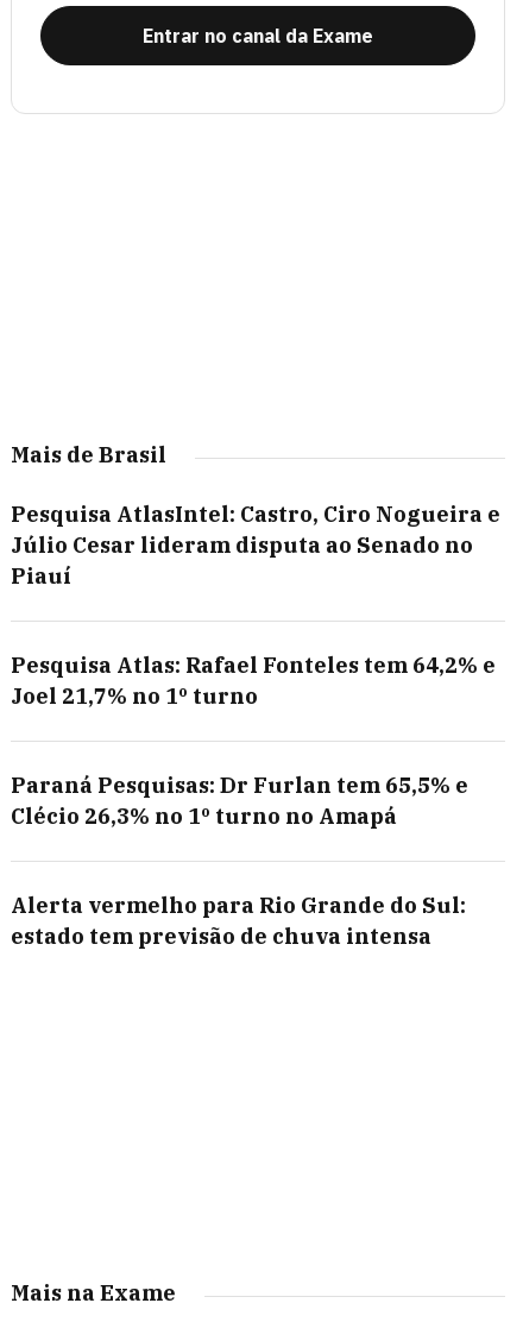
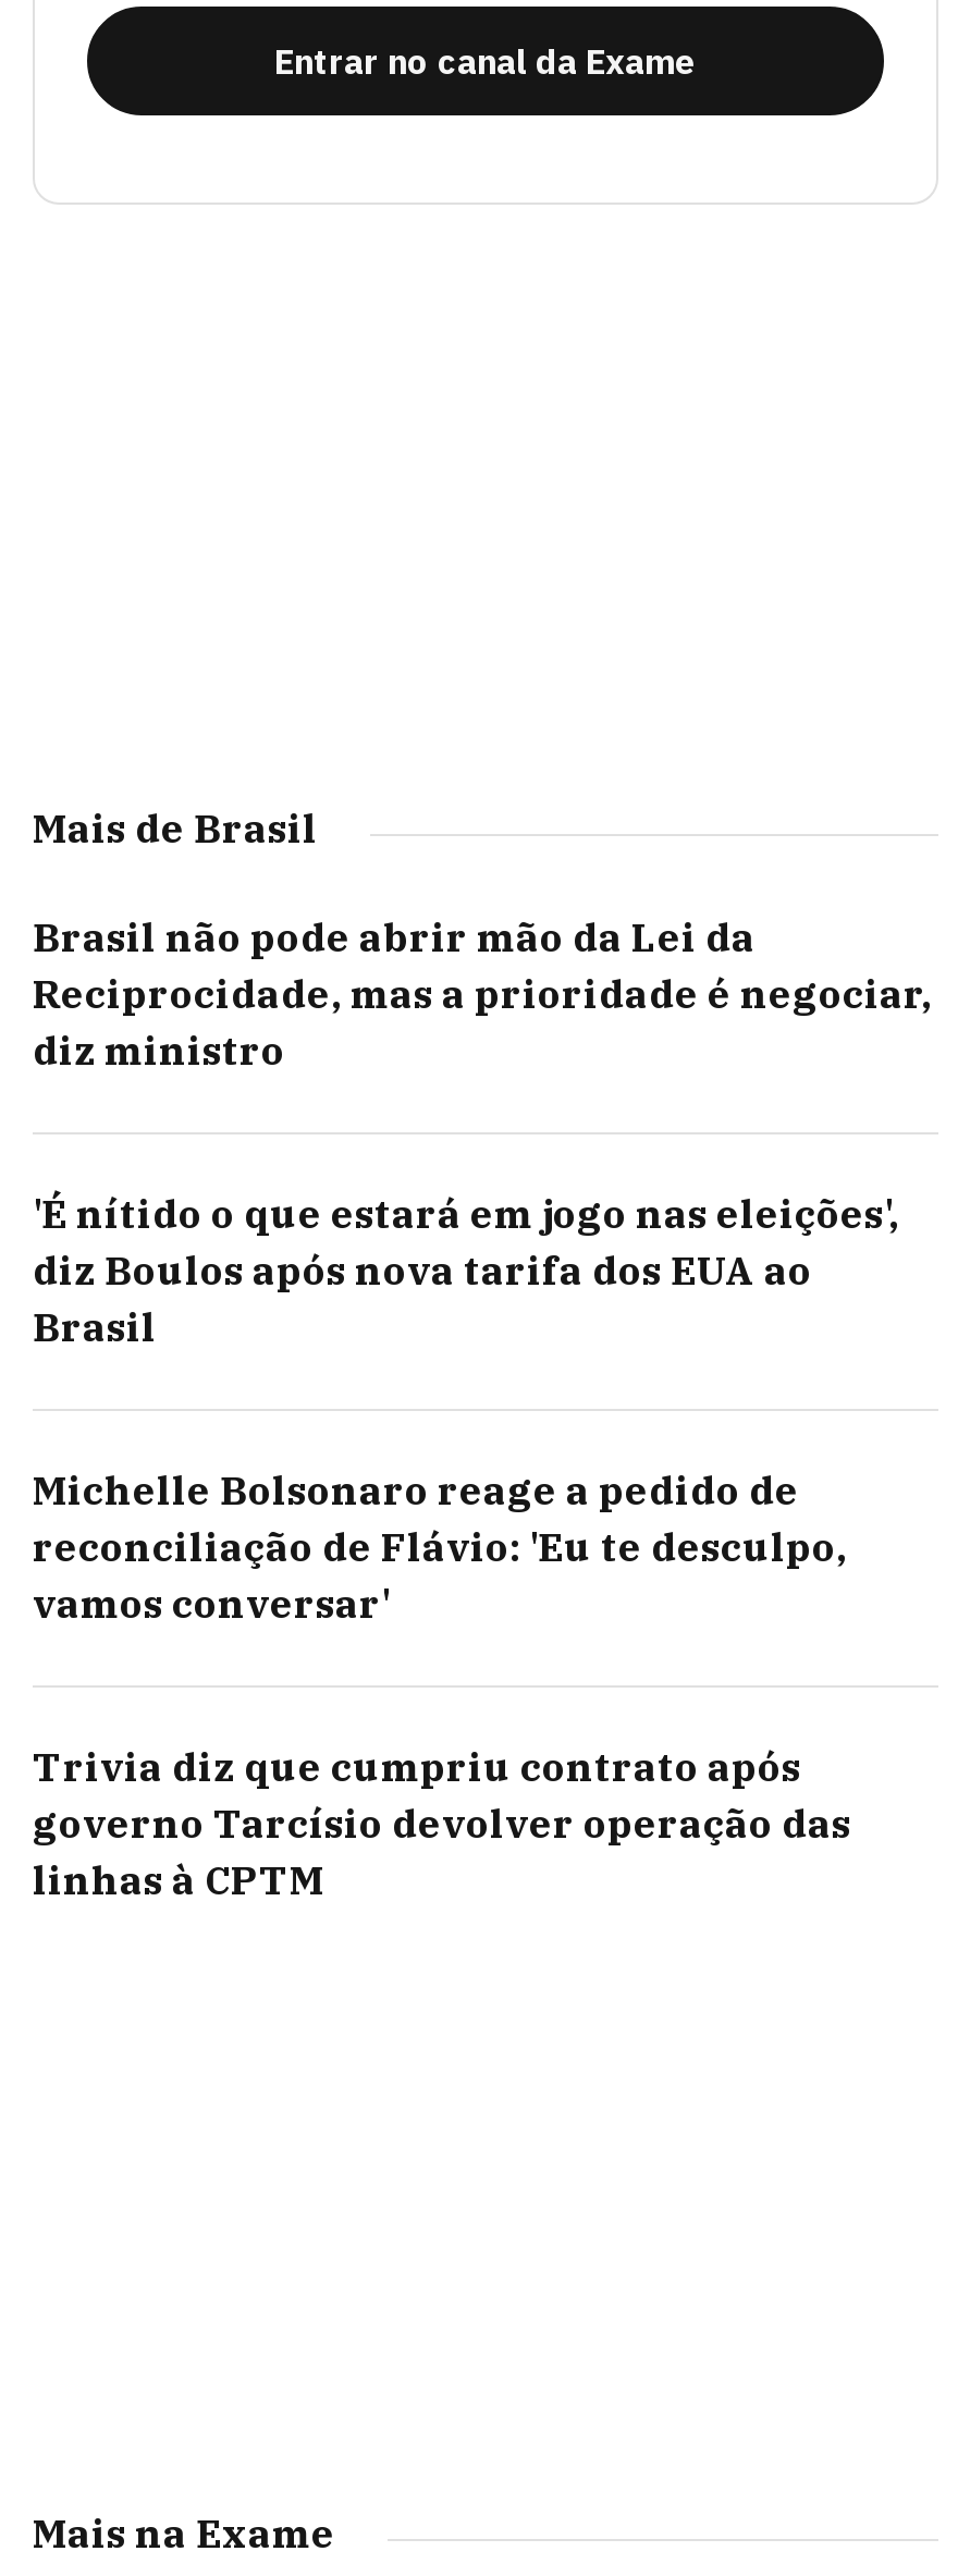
- Pesquisa AtlasIntel: Castro, Ciro Nogueira e
- Júlio Cesar lideram disputa ao Senado no
- Piauí
+ Brasil não pode abrir mão da Lei da
+ Reciprocidade, mas a prioridade é negociar,
+ diz ministro

- Pesquisa Atlas: Rafael Fonteles tem 64,2% e
- Joel 21,7% no 1º turno
+ 'É nítido o que estará em jogo nas eleições',
+ diz Boulos após nova tarifa dos EUA ao
+ Brasil

- Paraná Pesquisas: Dr Furlan tem 65,5% e
- Clécio 26,3% no 1º turno no Amapá
+ Michelle Bolsonaro reage a pedido de
+ reconciliação de Flávio: 'Eu te desculpo,
+ vamos conversar'

- Alerta vermelho para Rio Grande do Sul:
- estado tem previsão de chuva intensa
+ Trivia diz que cumpriu contrato após
+ governo Tarcísio devolver operação das
+ linhas à CPTM
